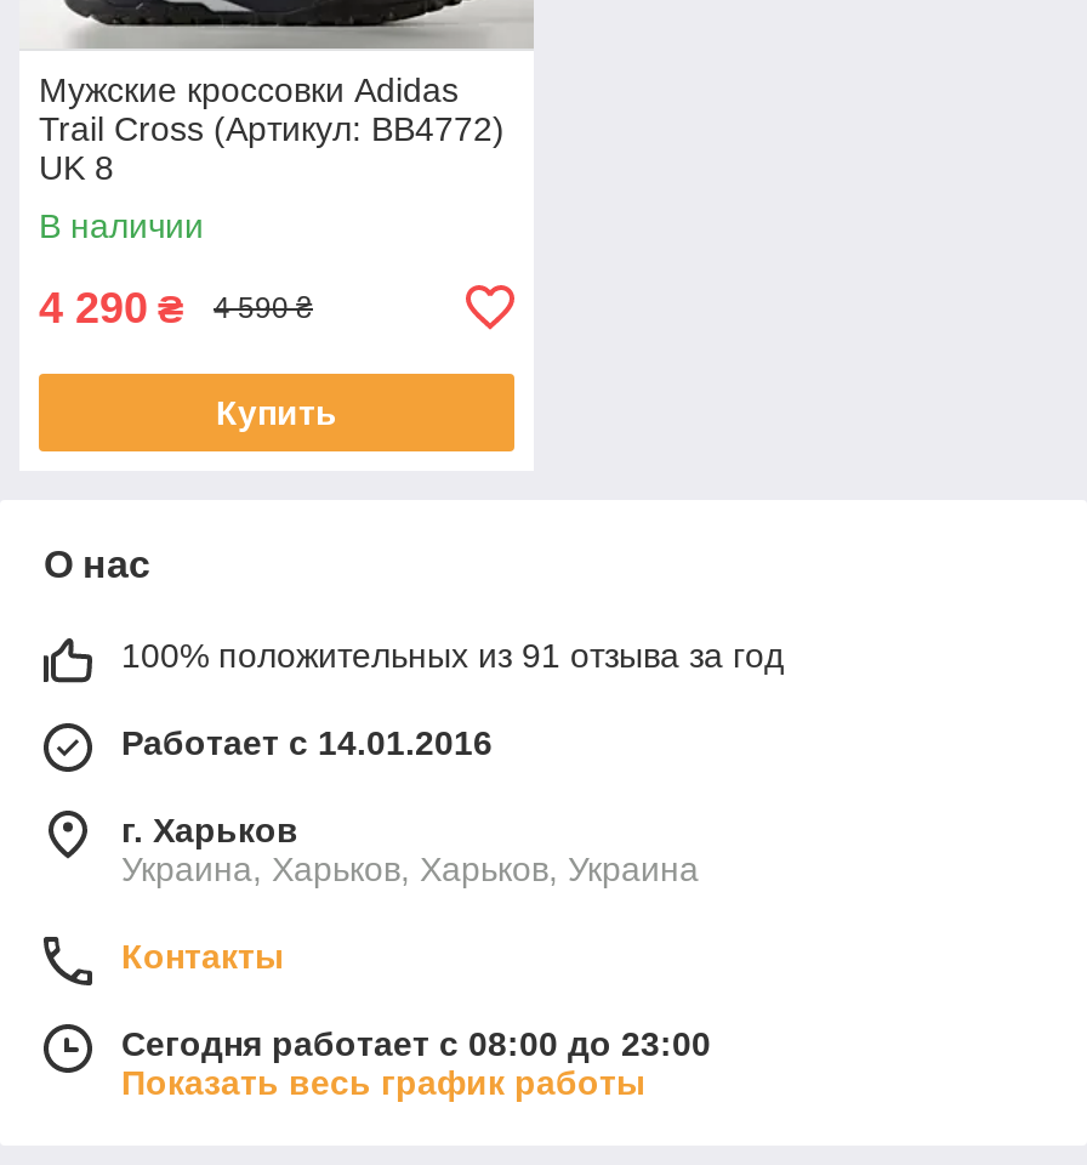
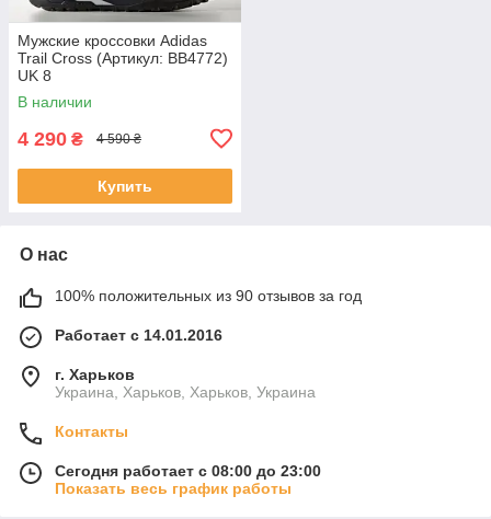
- 100% положительных из 91 отзыва за год
+ 100% положительных из 90 отзывов за год
